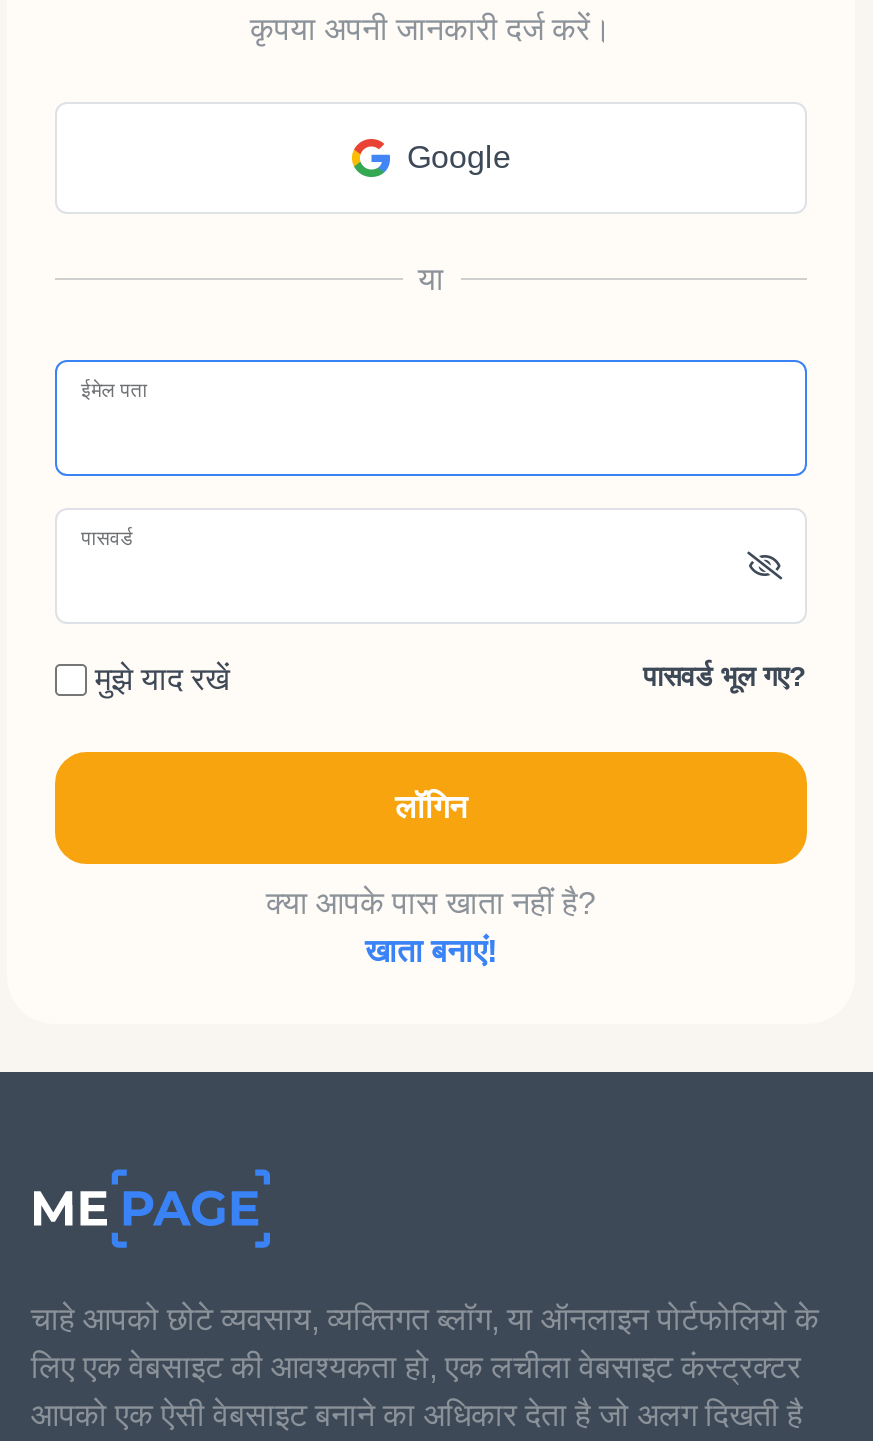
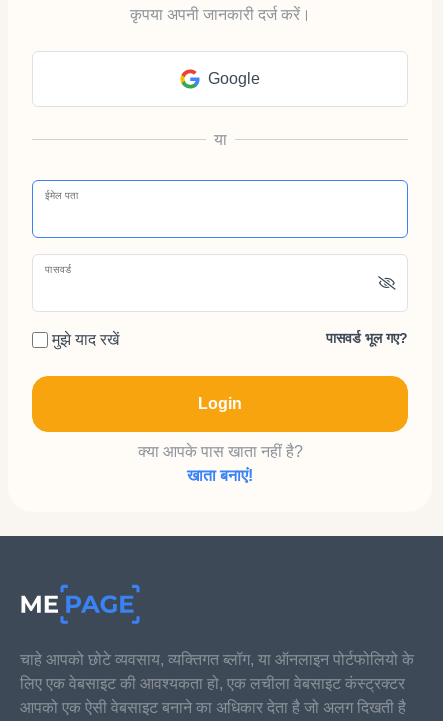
- लॉगिन
+ Login
